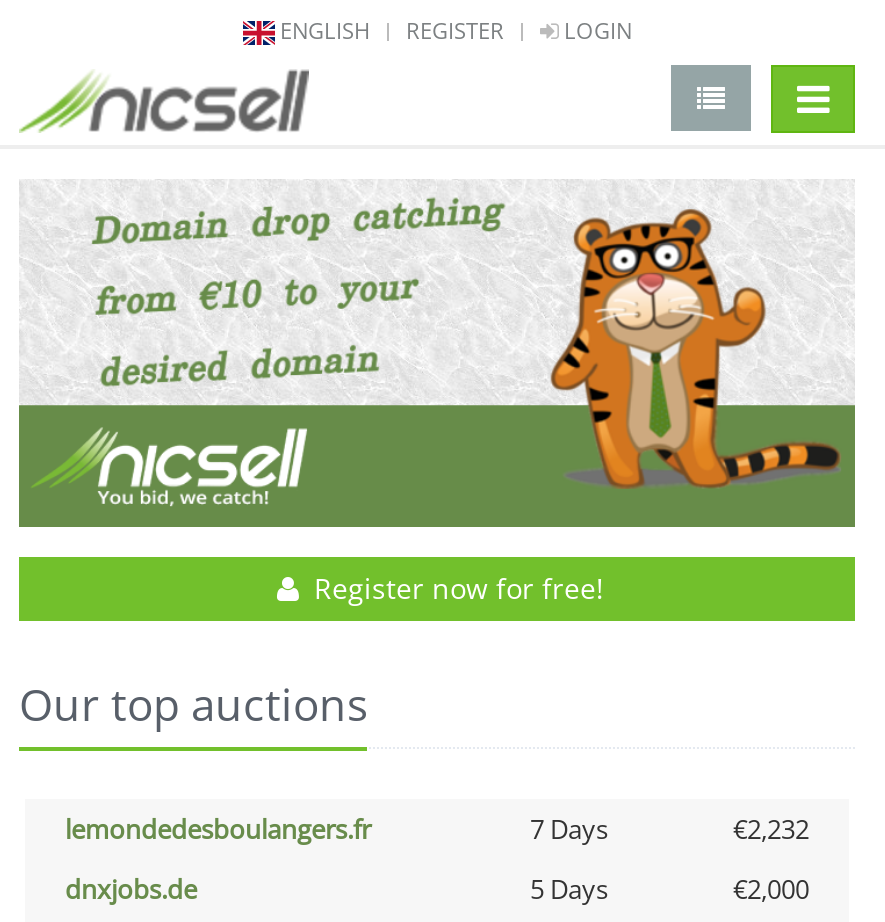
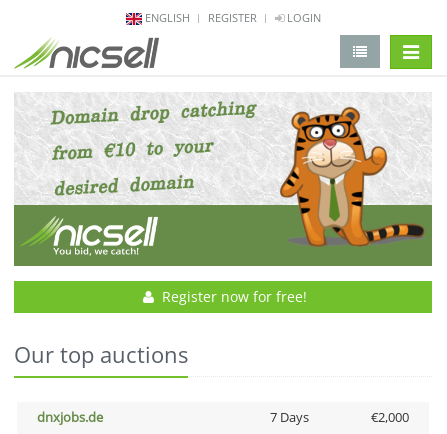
- lemondedesboulangers.fr
- 7 Days
- €2,232

- 5 Days
+ 7 Days
